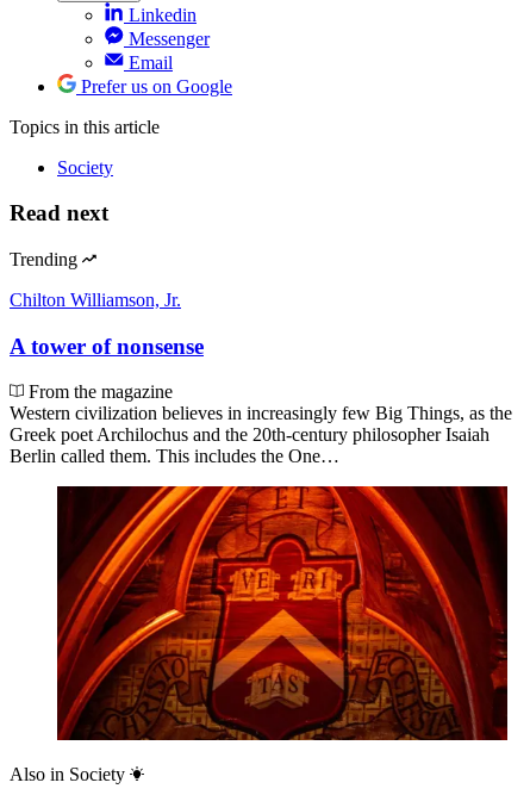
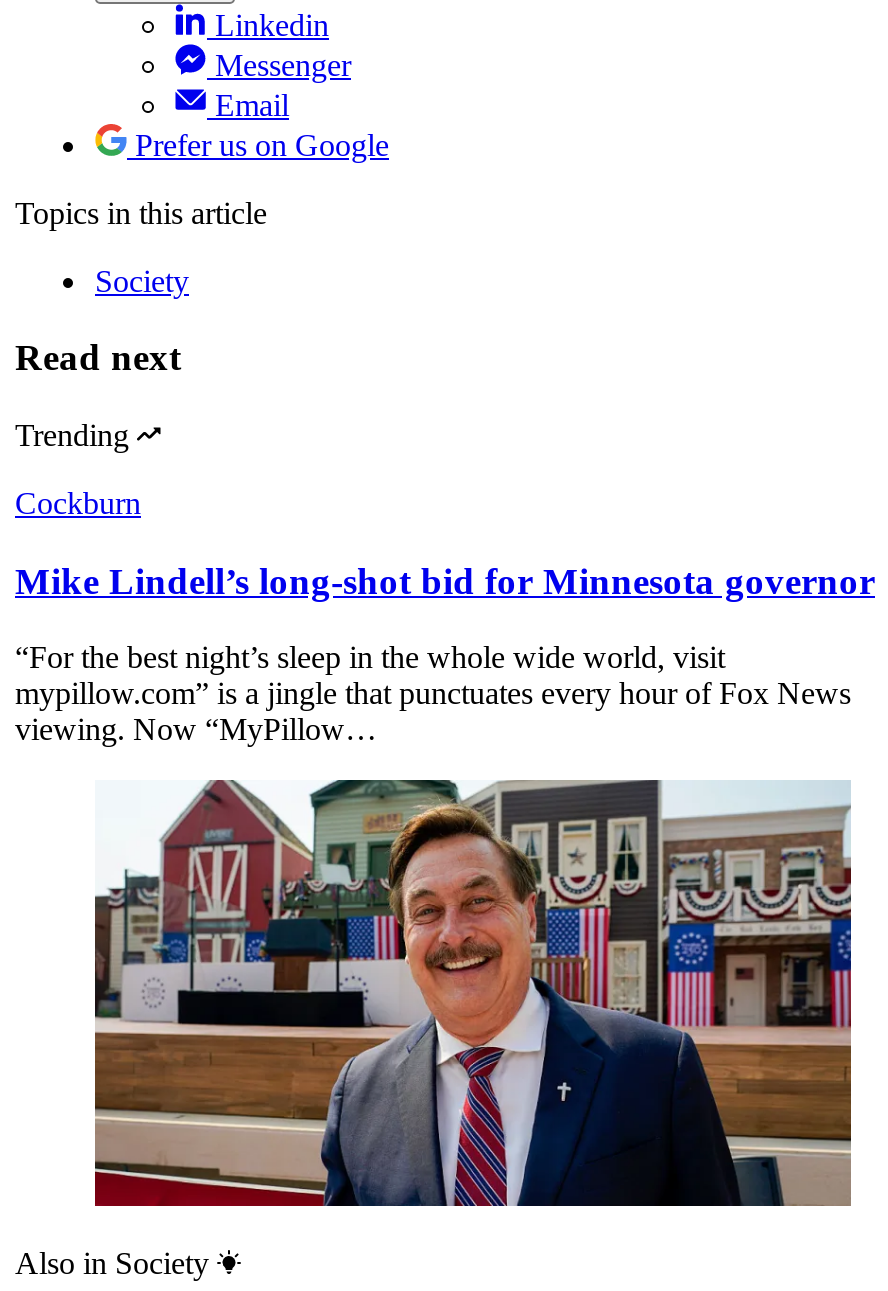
- Chilton Williamson, Jr.
+ Cockburn

- A tower of nonsense
+ Mike Lindell’s long-shot bid for Minnesota governor

- From the magazine
- Western civilization believes in increasingly few Big Things, as the
- Greek poet Archilochus and the 20th-century philosopher Isaiah
- Berlin called them. This includes the One…
+ “For the best night’s sleep in the whole wide world, visit
+ mypillow.com” is a jingle that punctuates every hour of Fox News
+ viewing. Now “MyPillow…

- [image]
+ [image]
